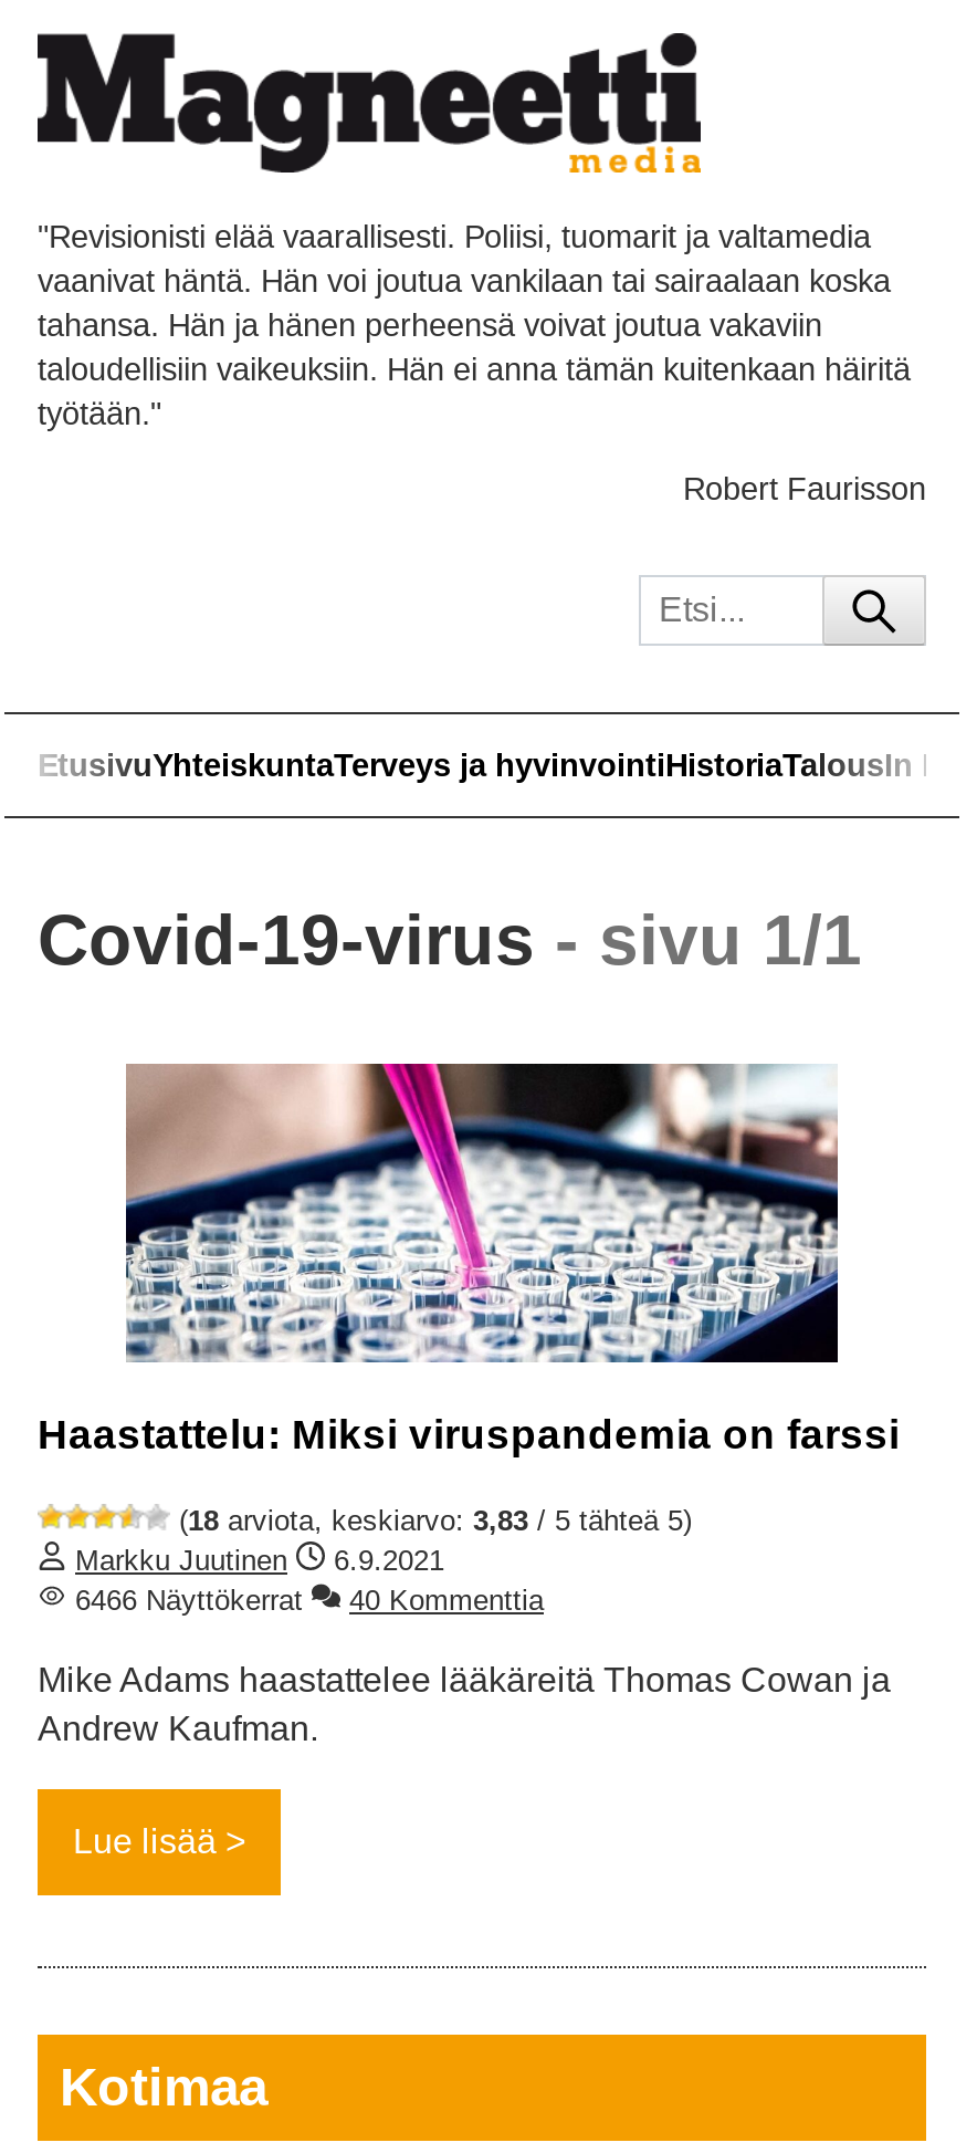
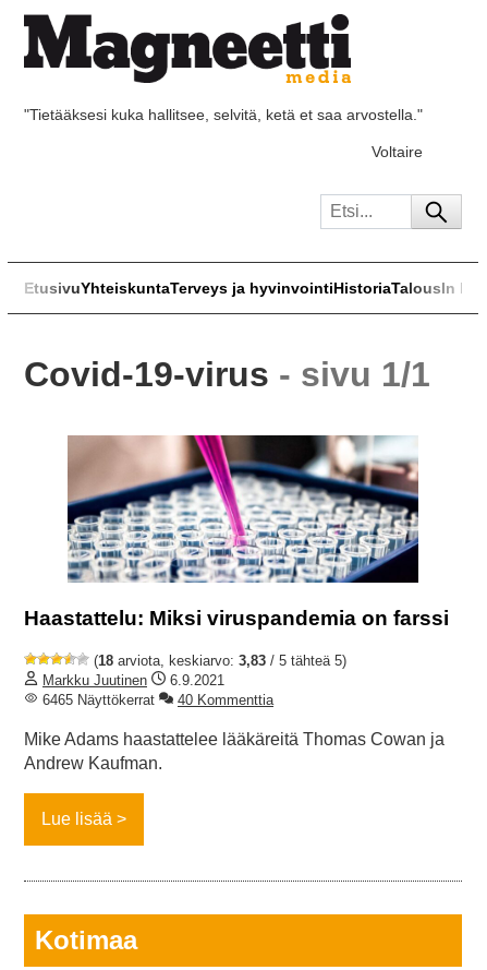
- "Revisionisti elää vaarallisesti. Poliisi, tuomarit ja valtamedia
- vaanivat häntä. Hän voi joutua vankilaan tai sairaalaan koska
- tahansa. Hän ja hänen perheensä voivat joutua vakaviin
- taloudellisiin vaikeuksiin. Hän ei anna tämän kuitenkaan häiritä
- työtään."
+ "Tietääksesi kuka hallitsee, selvitä, ketä et saa arvostella."

- Robert Faurisson
+ Voltaire

- 6466 Näyttökerrat
+ 6465 Näyttökerrat
